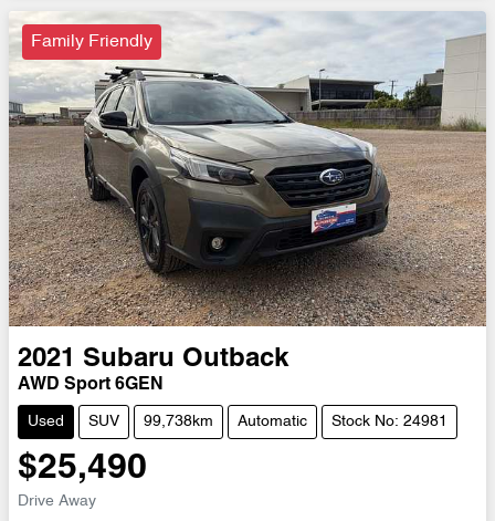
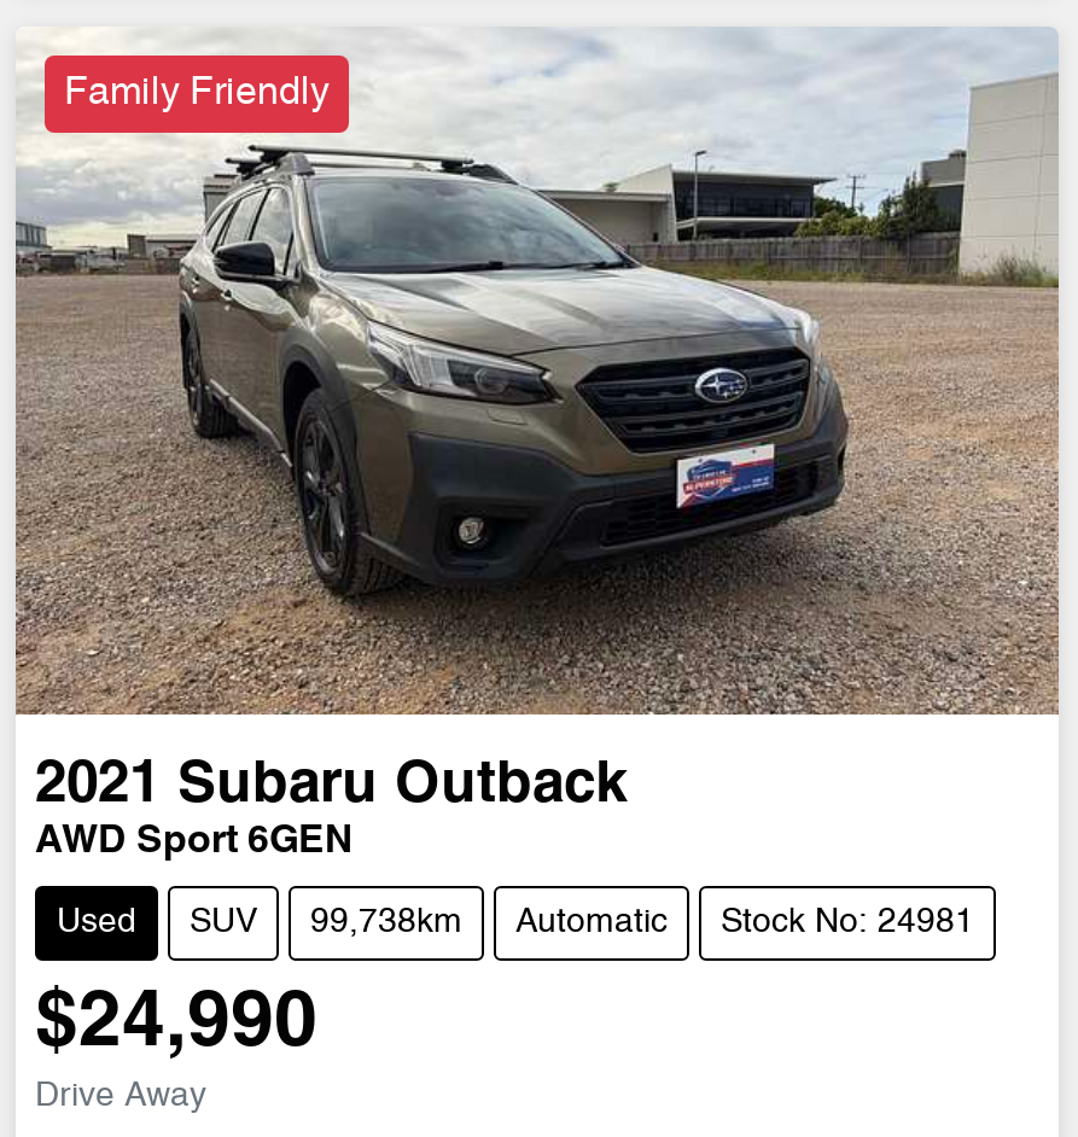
- $25,490
+ $24,990
